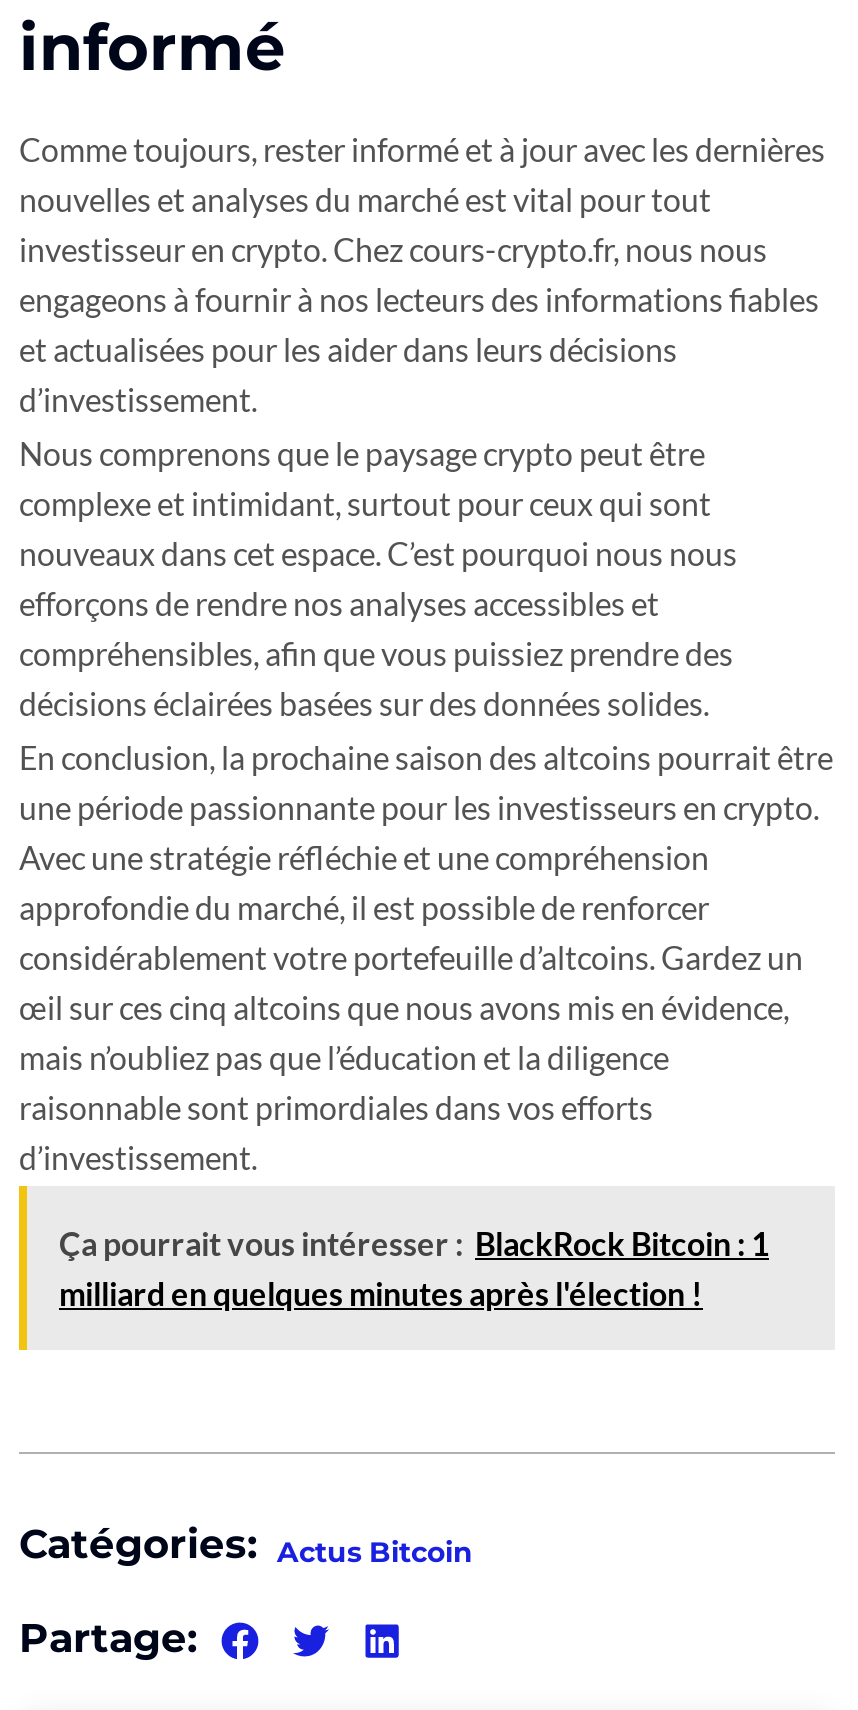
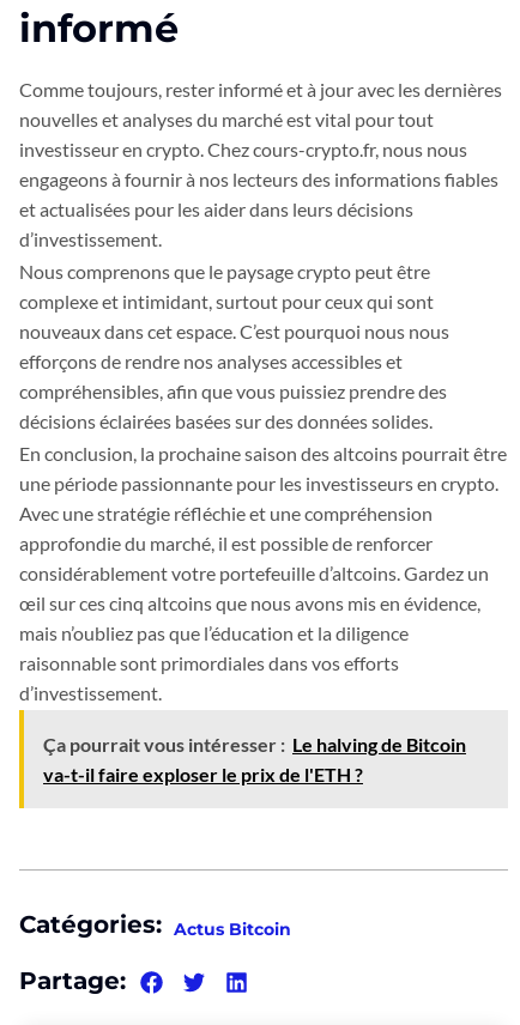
- Ça pourrait vous intéresser : BlackRock Bitcoin : 1
- milliard en quelques minutes après l'élection !
+ Ça pourrait vous intéresser : Le halving de Bitcoin
+ va-t-il faire exploser le prix de l'ETH ?
